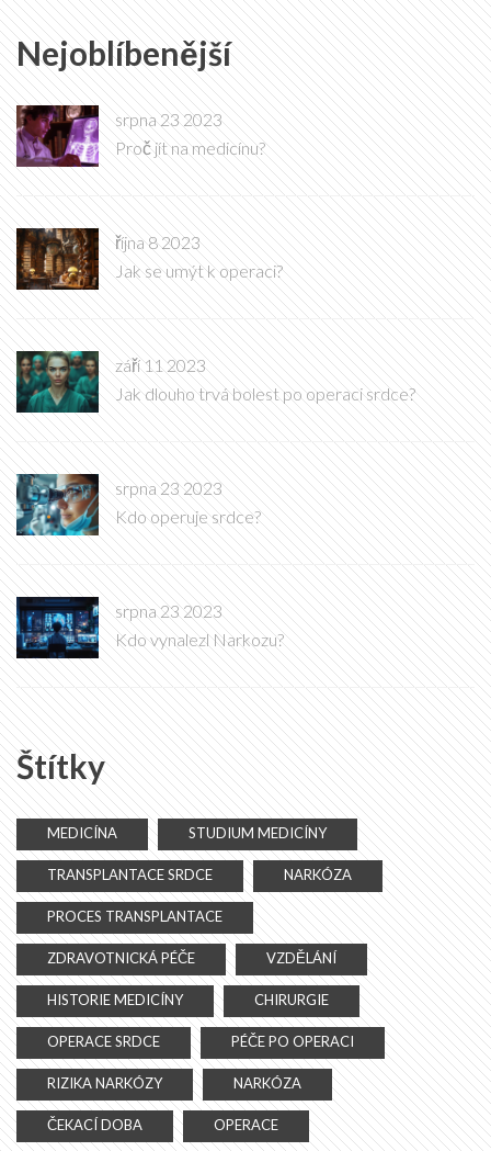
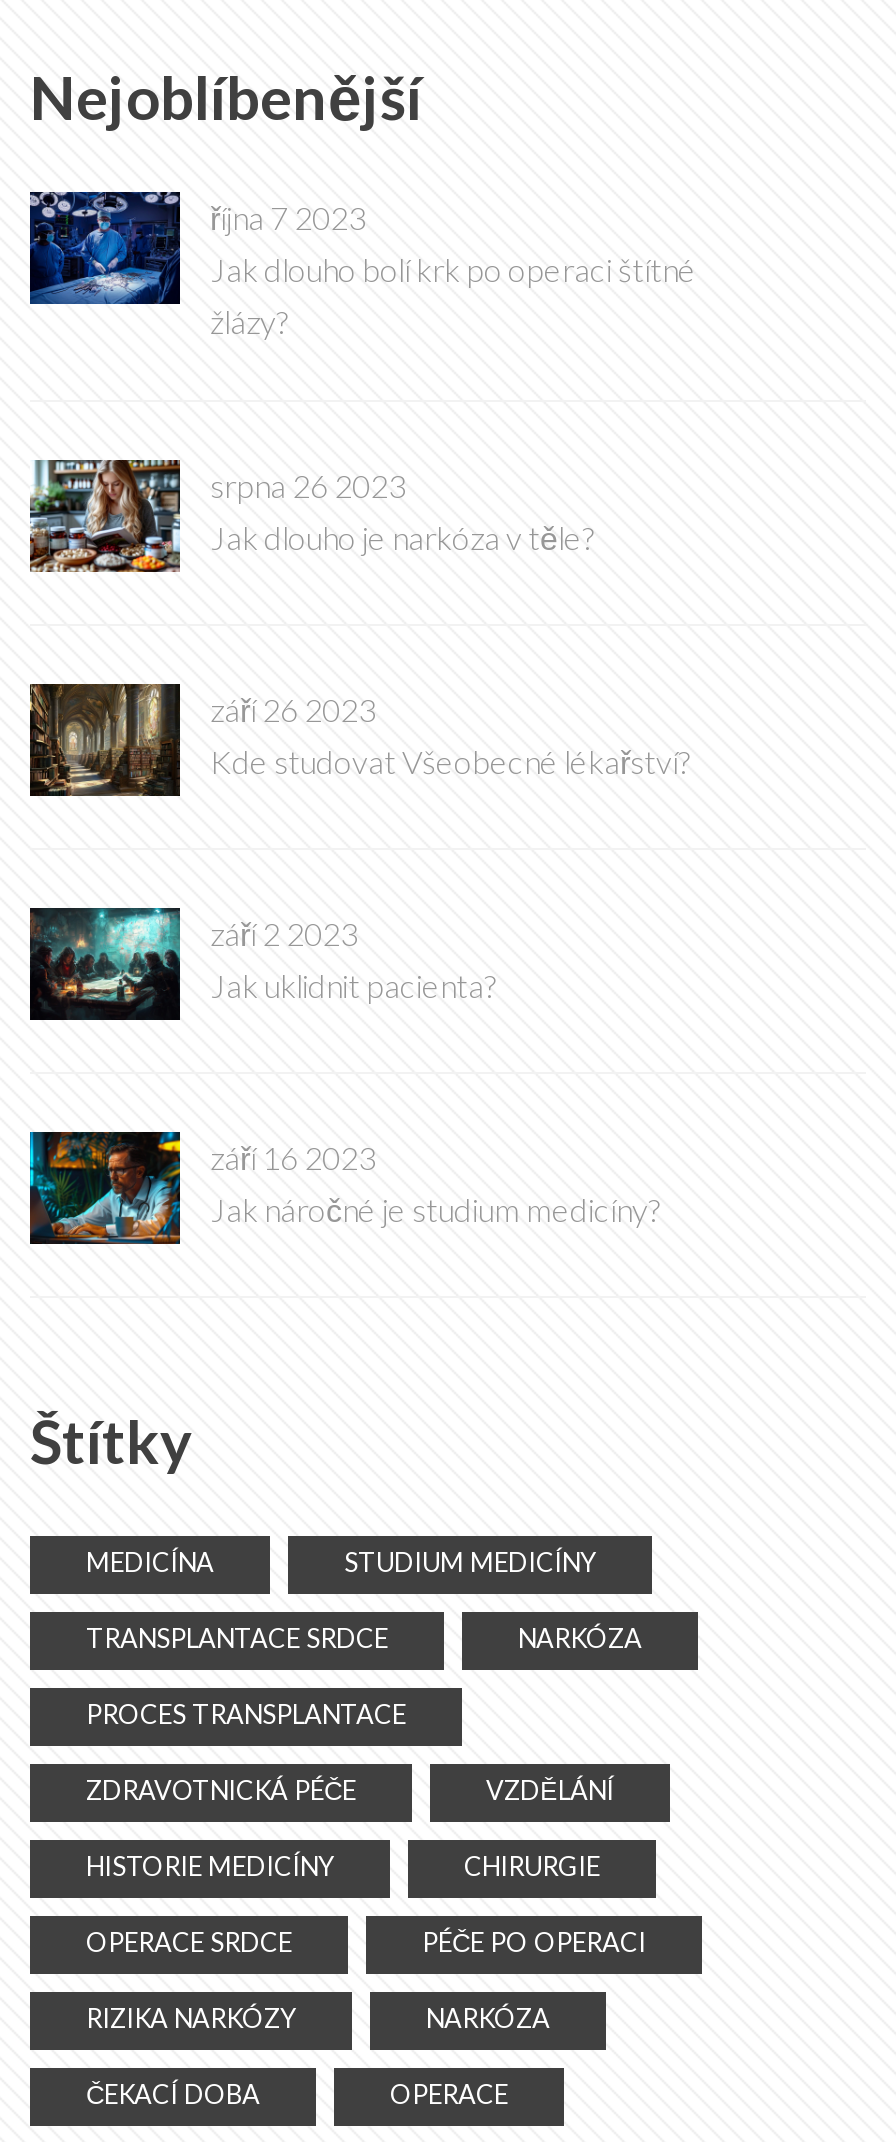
- [image]
- srpna 23 2023
- Proč jít na medicínu?
+ [image]
+ října 7 2023
+ Jak dlouho bolí krk po operaci štítné
+ žlázy?

- [image]
- října 8 2023
- Jak se umýt k operaci?
+ [image]
+ srpna 26 2023
+ Jak dlouho je narkóza v těle?

- [image]
- září 11 2023
- Jak dlouho trvá bolest po operaci srdce?
+ [image]
+ září 26 2023
+ Kde studovat Všeobecné lékařství?

- [image]
- srpna 23 2023
- Kdo operuje srdce?
+ [image]
+ září 2 2023
+ Jak uklidnit pacienta?

- [image]
- srpna 23 2023
- Kdo vynalezl Narkozu?
+ [image]
+ září 16 2023
+ Jak náročné je studium medicíny?
